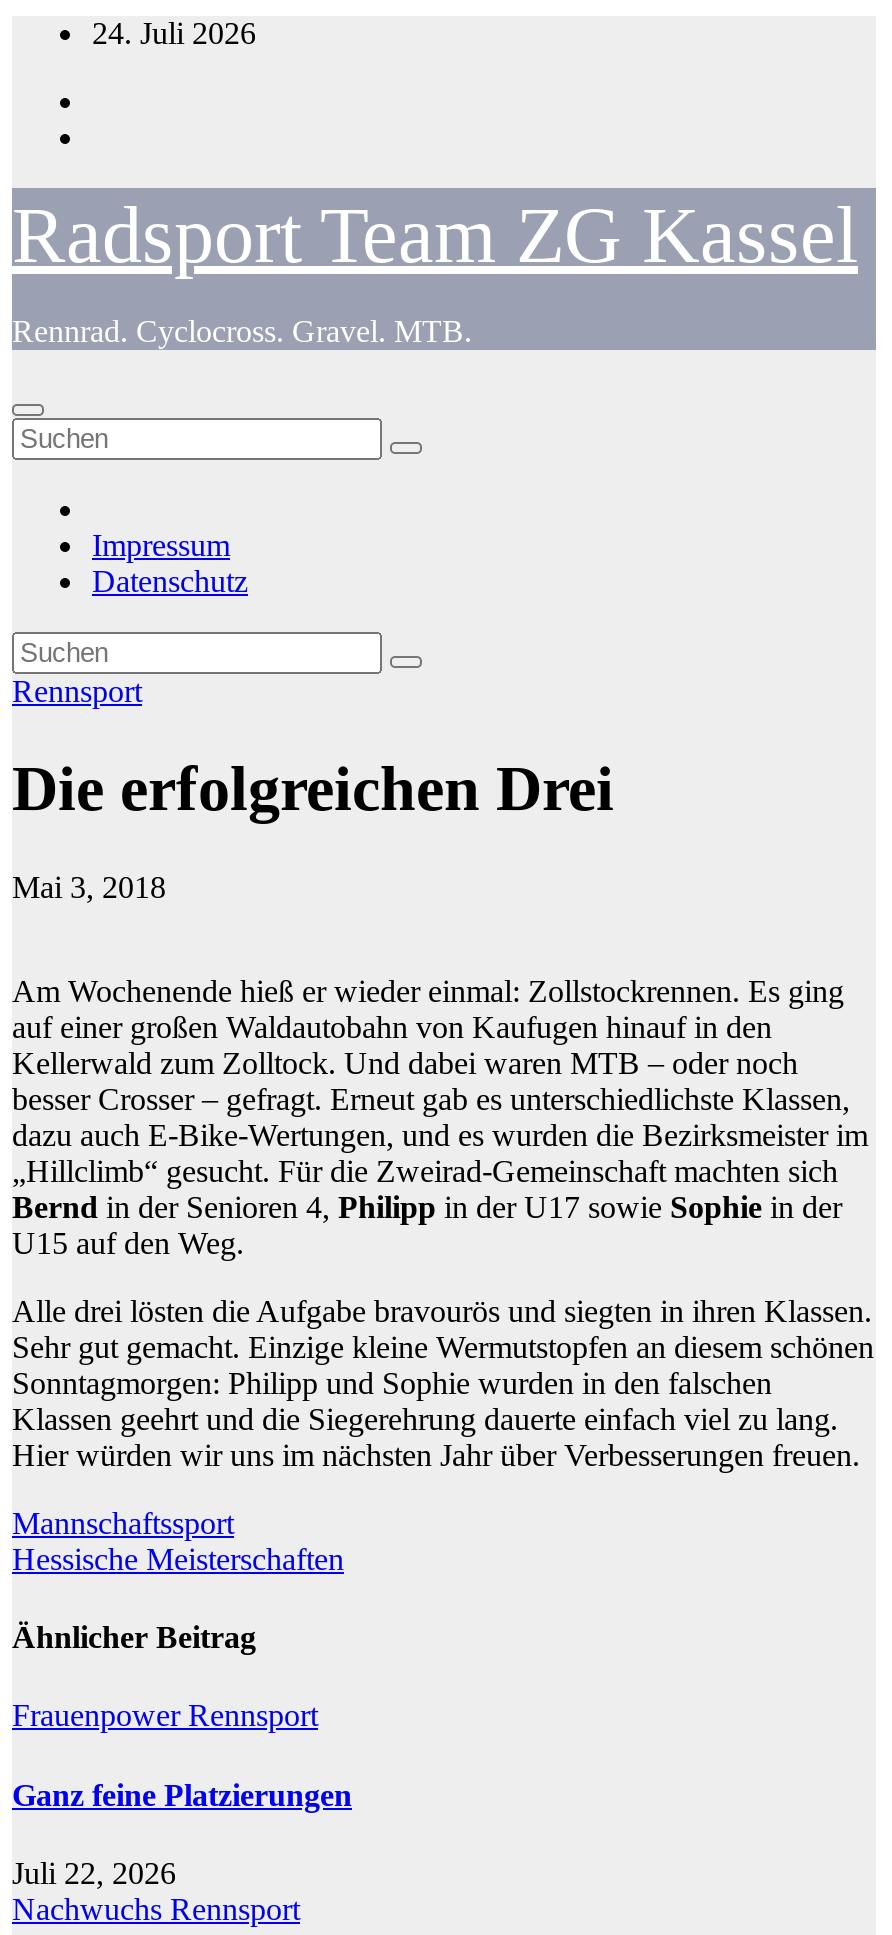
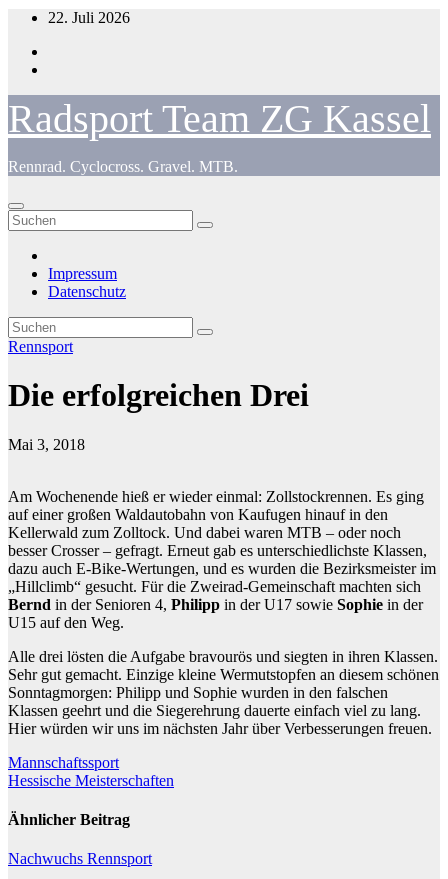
- 24. Juli 2026
+ 22. Juli 2026

- Frauenpower Rennsport
- Ganz feine Platzierungen
- Juli 22, 2026
